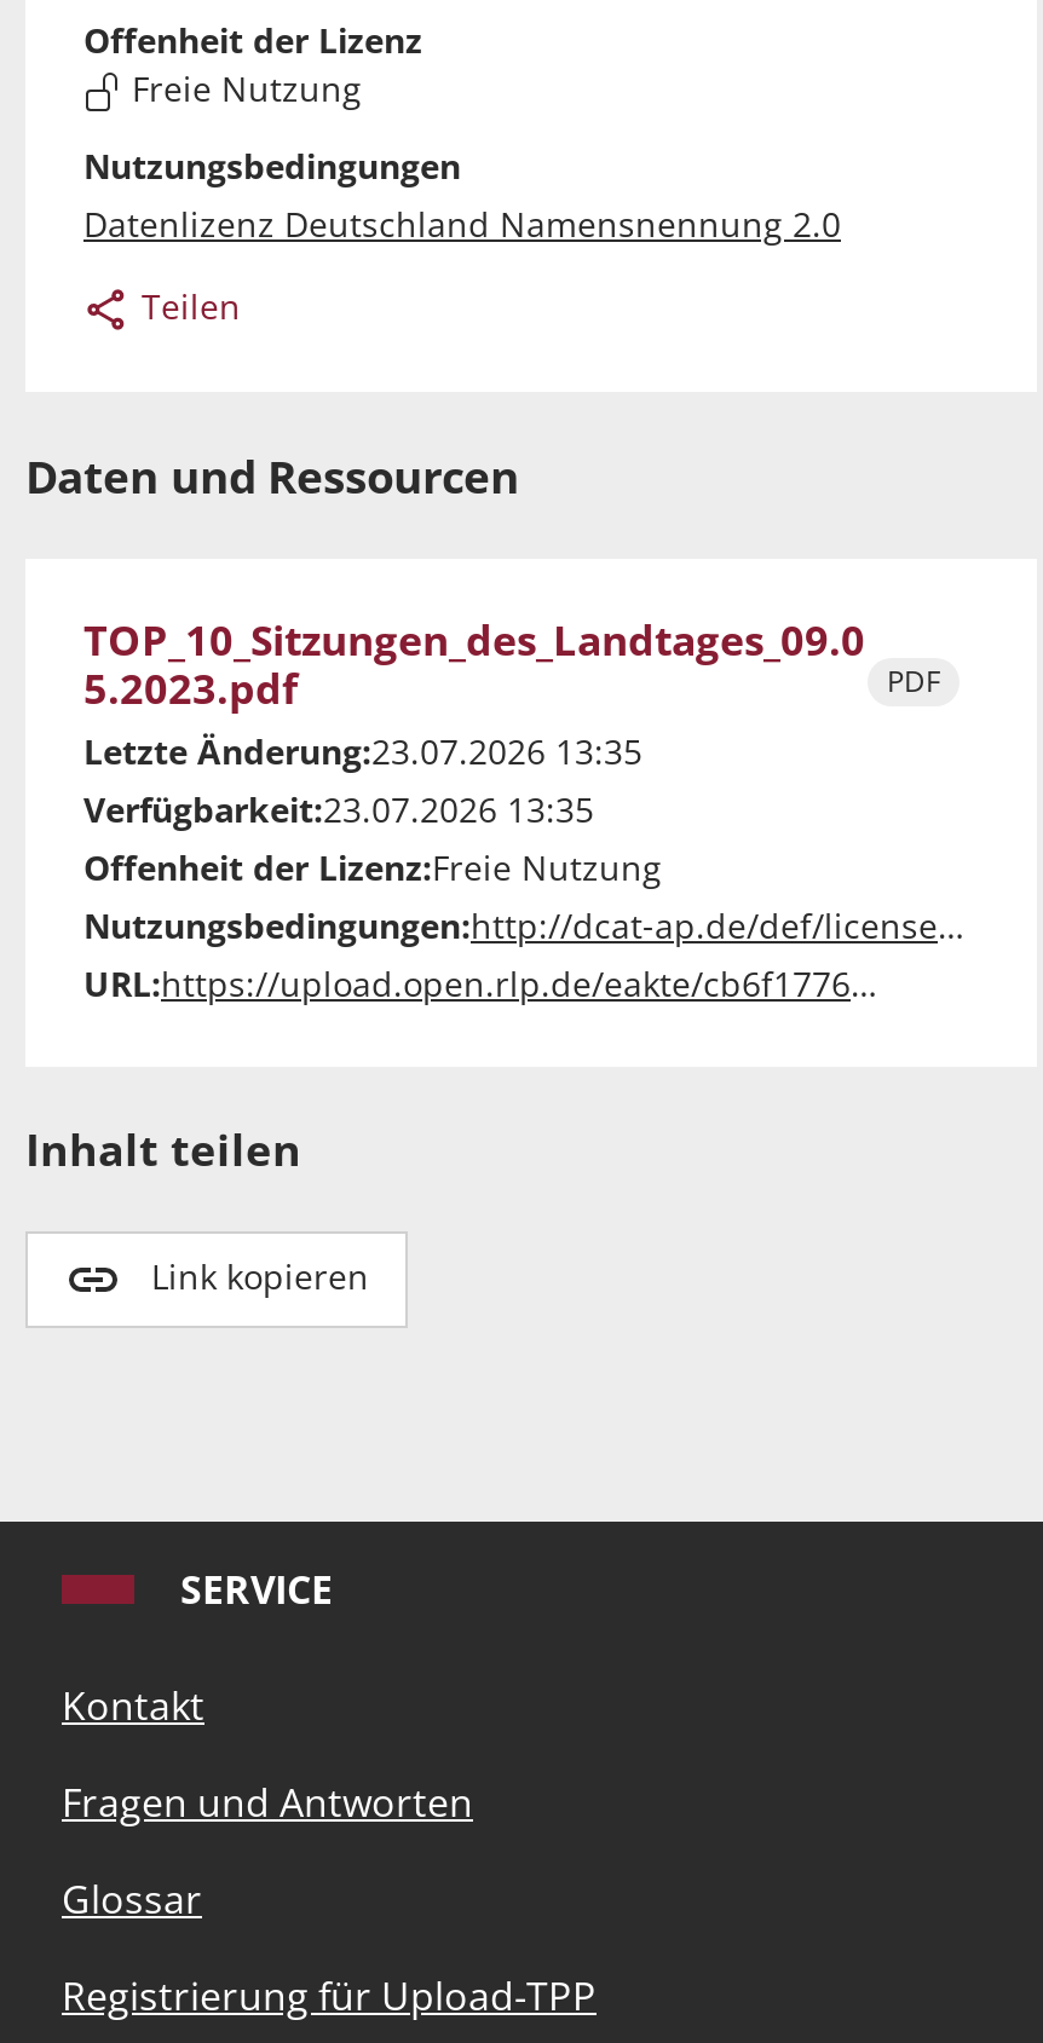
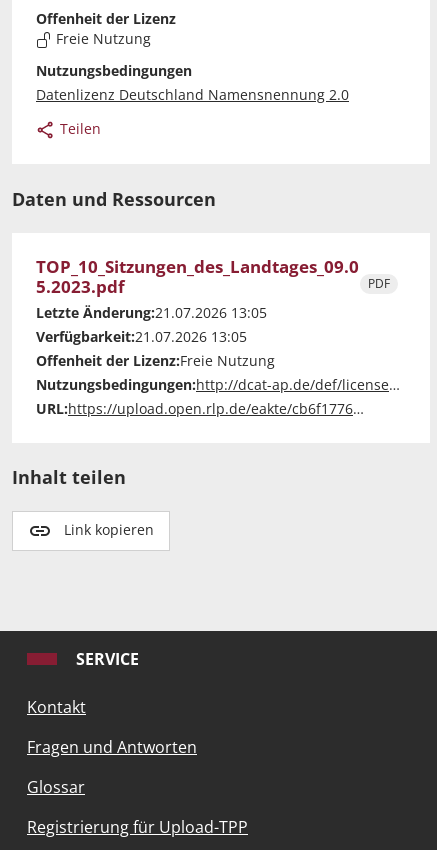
- Letzte Änderung:23.07.2026 13:35
+ Letzte Änderung:21.07.2026 13:05

- Verfügbarkeit:23.07.2026 13:35
+ Verfügbarkeit:21.07.2026 13:05
